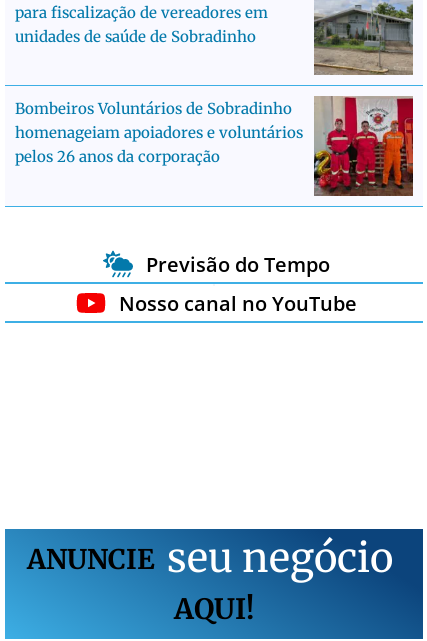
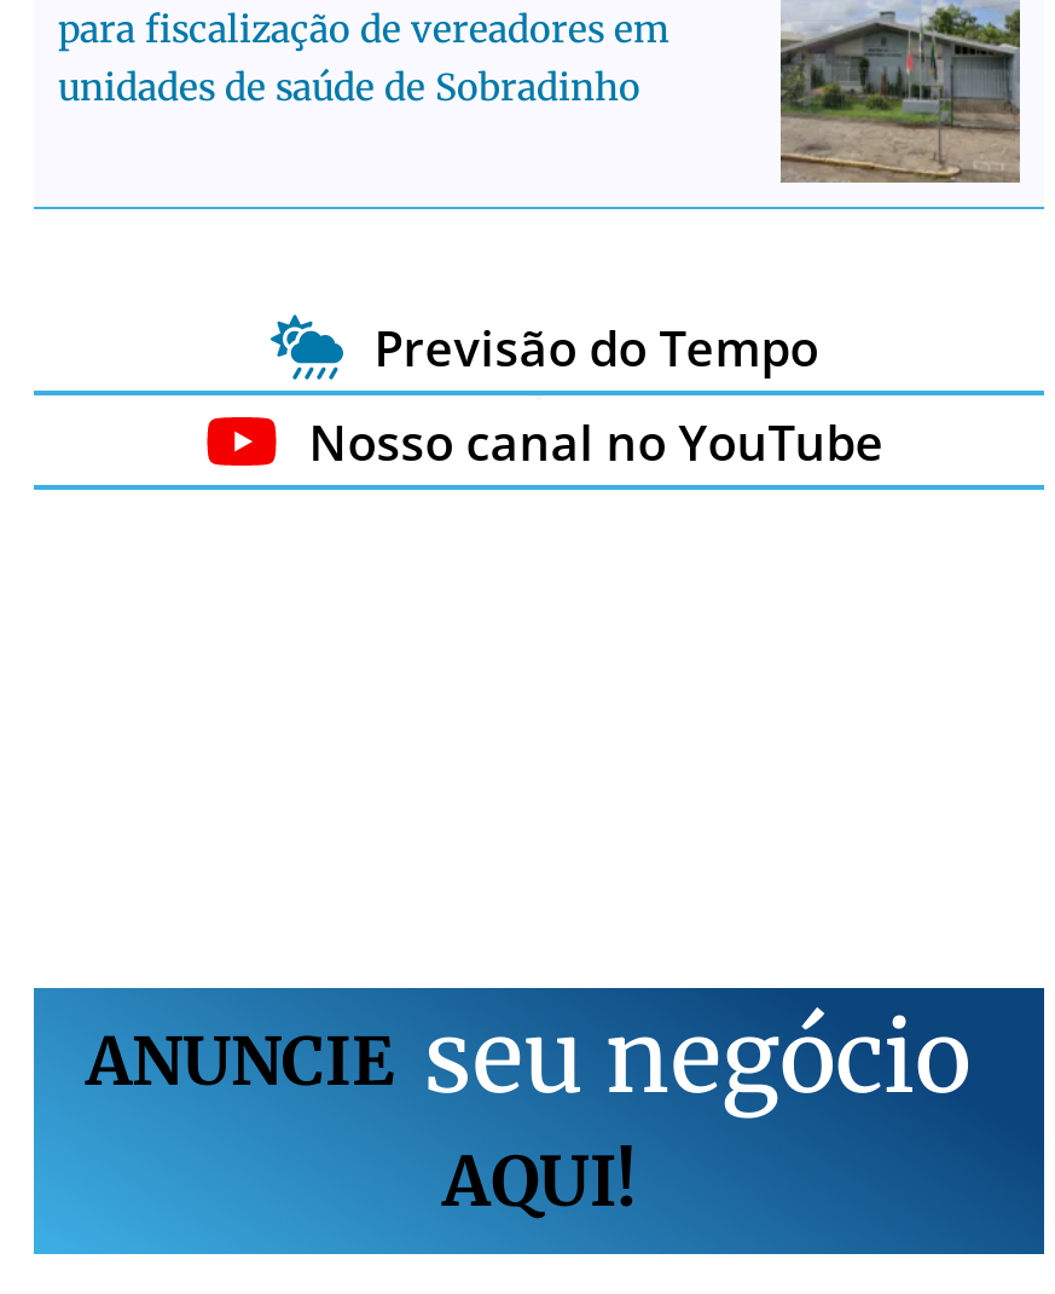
- [image]
- Bombeiros Voluntários de Sobradinho
- homenageiam apoiadores e voluntários
- pelos 26 anos da corporação
